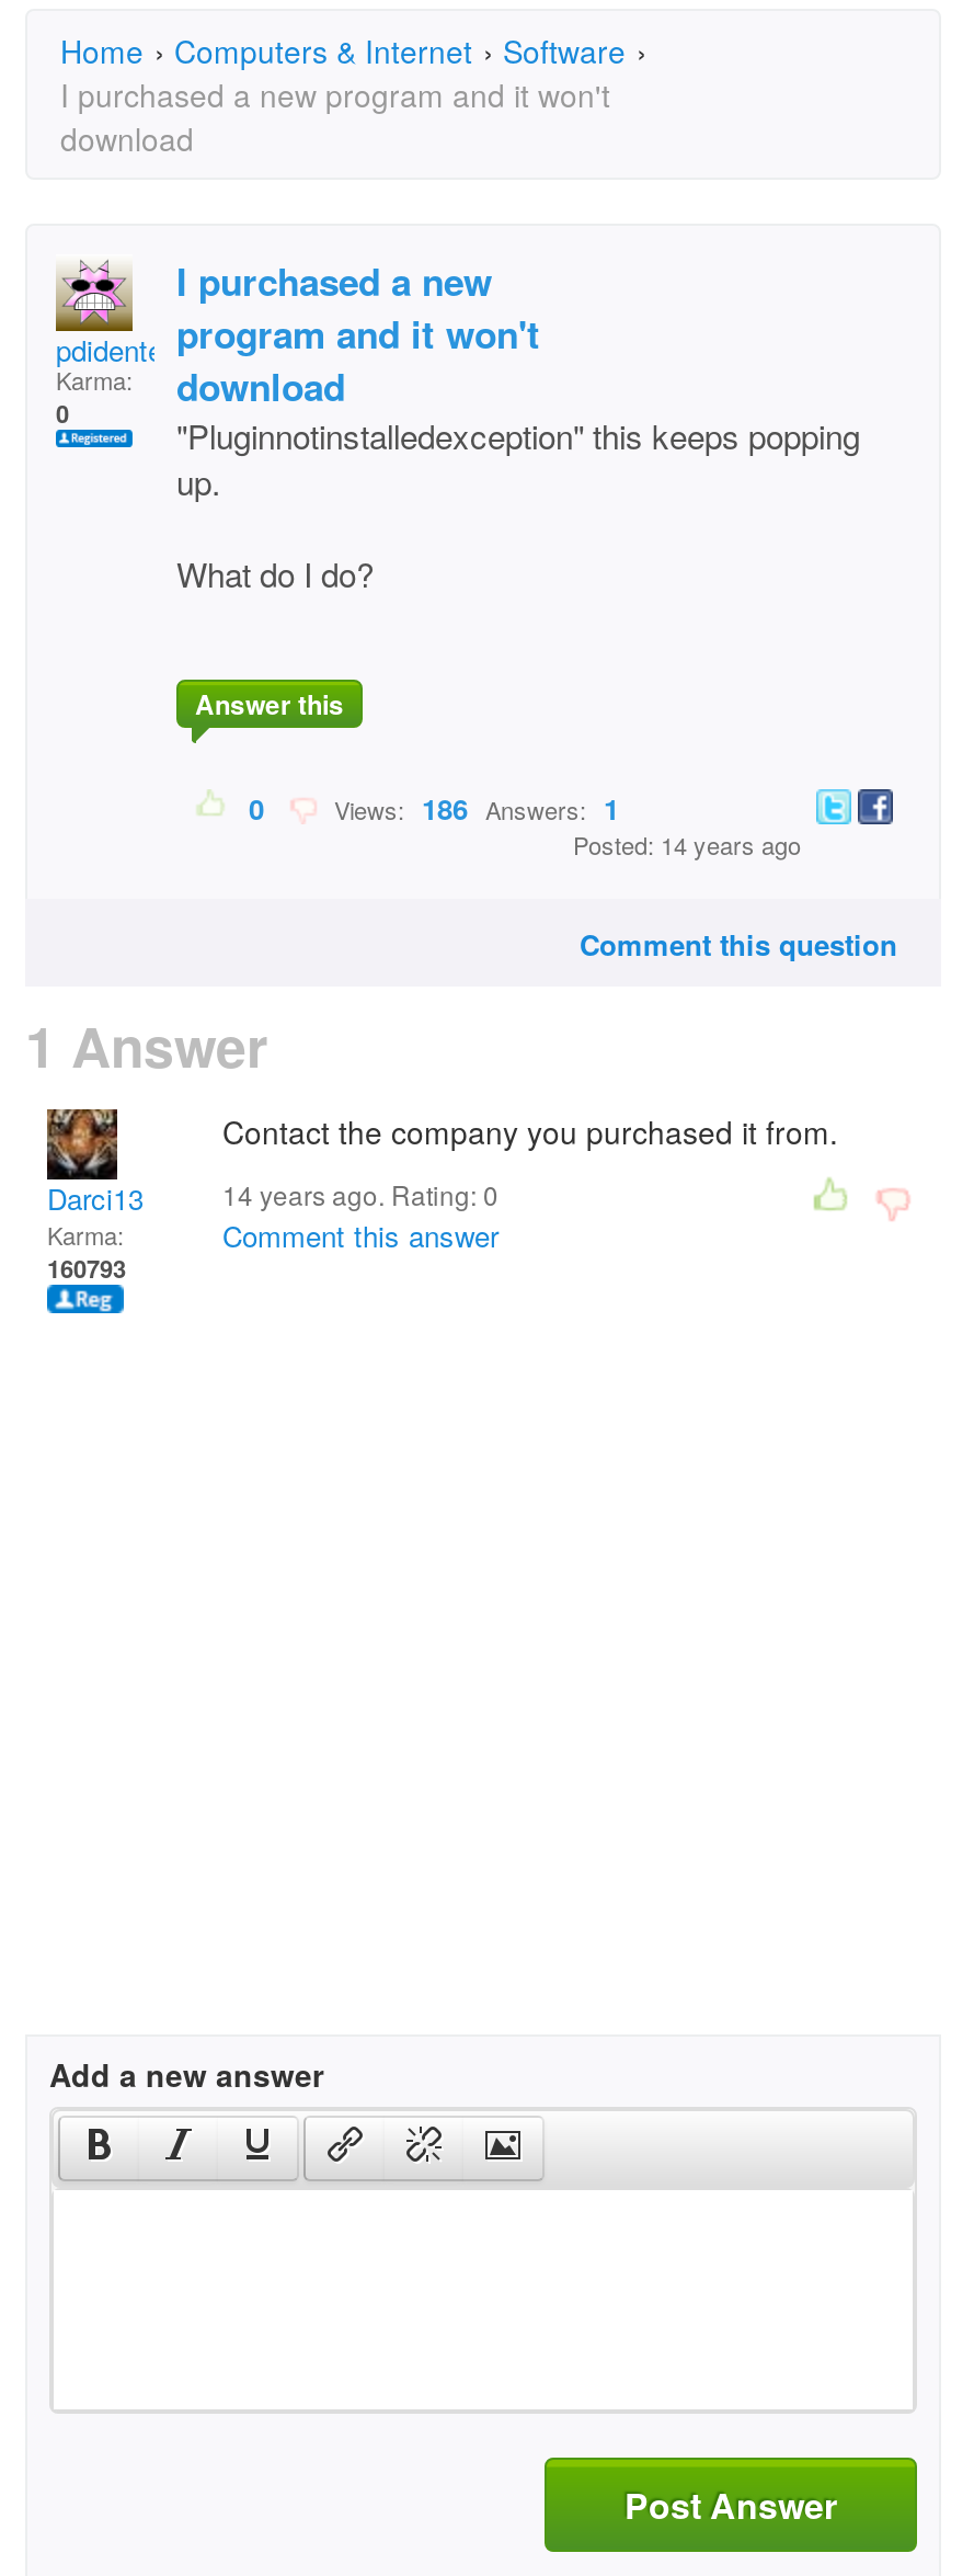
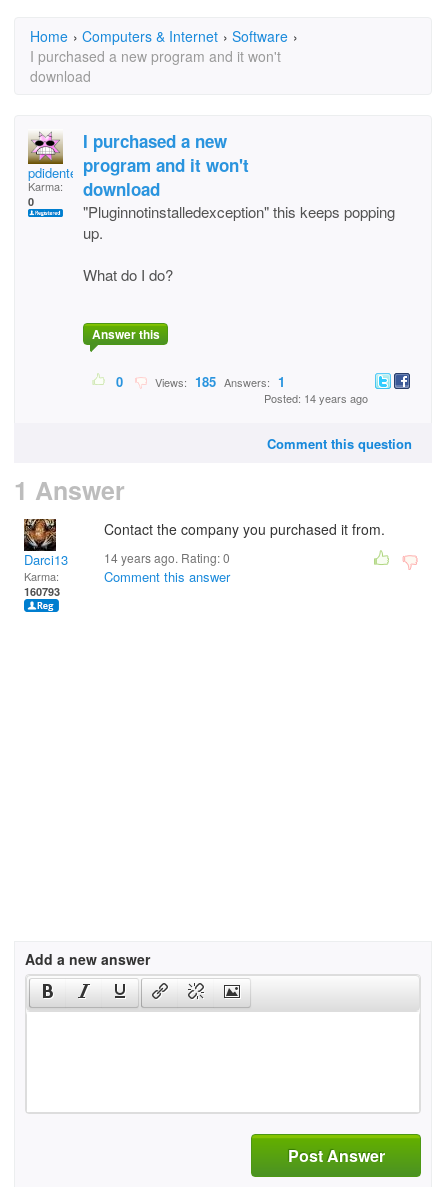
- Views: 186 Answers: 1
+ Views: 185 Answers: 1
